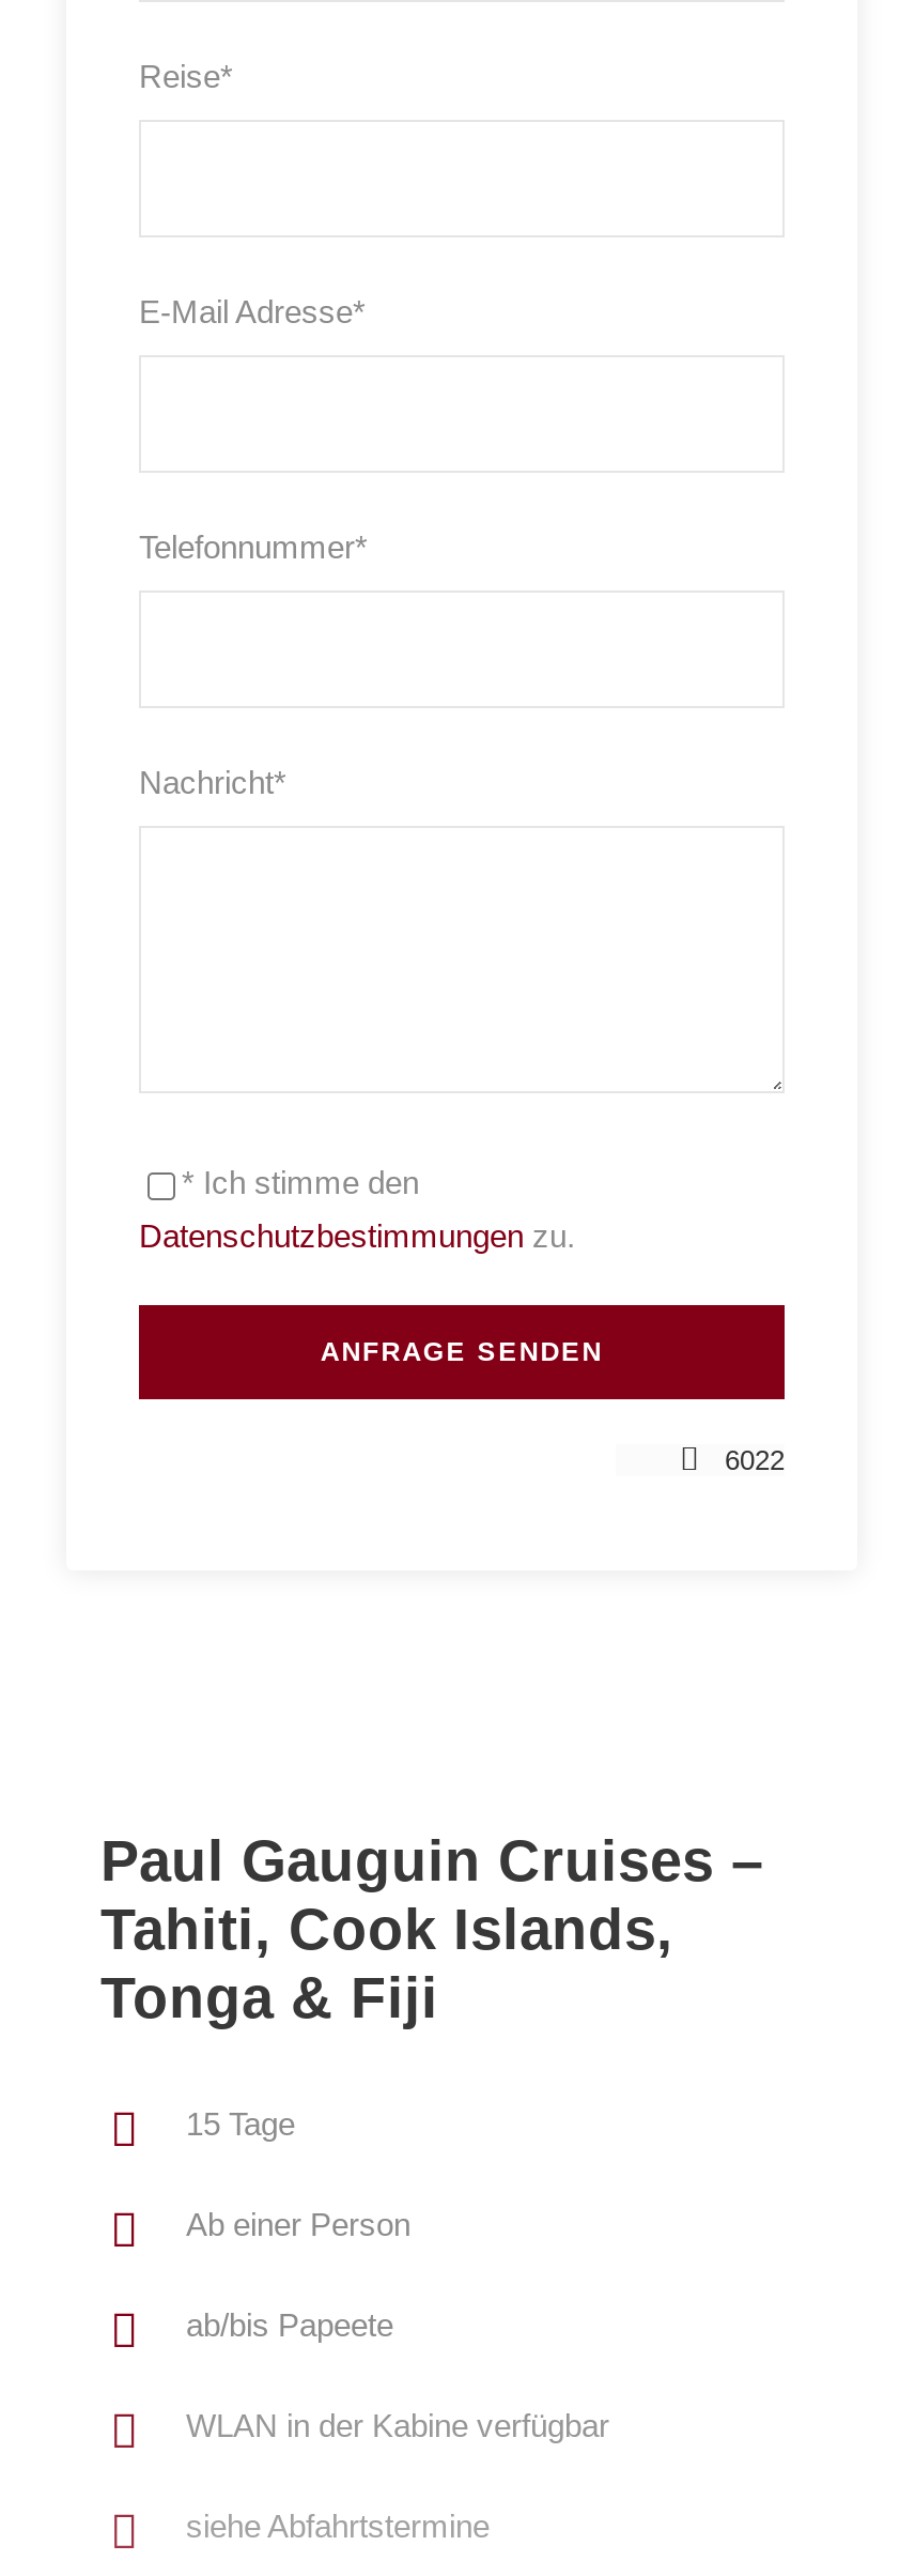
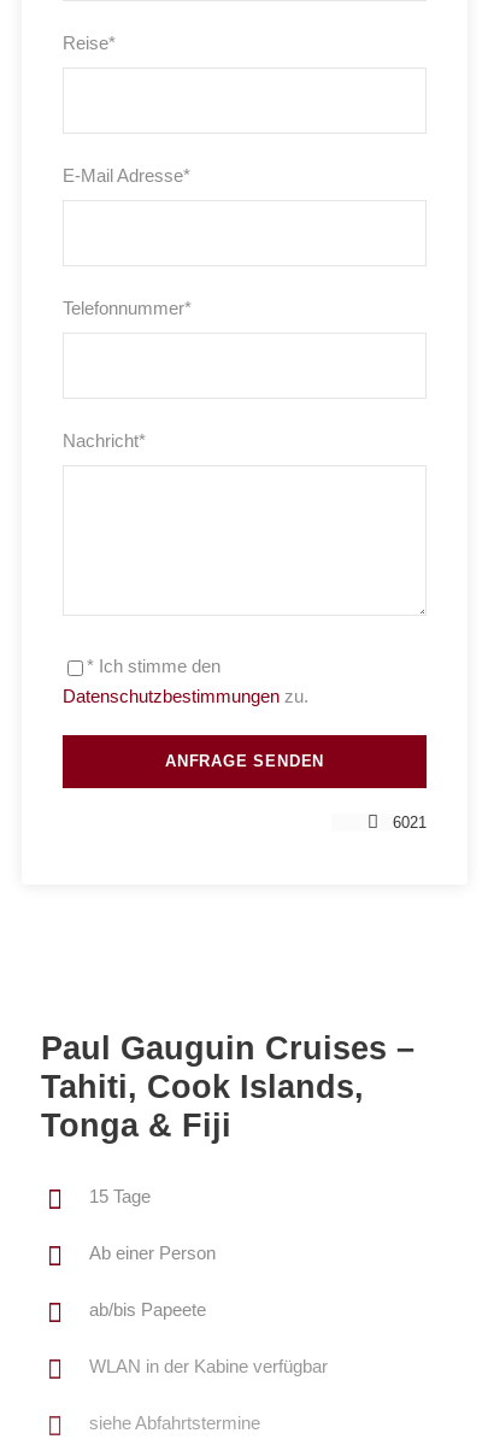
- 6022
+ 6021
